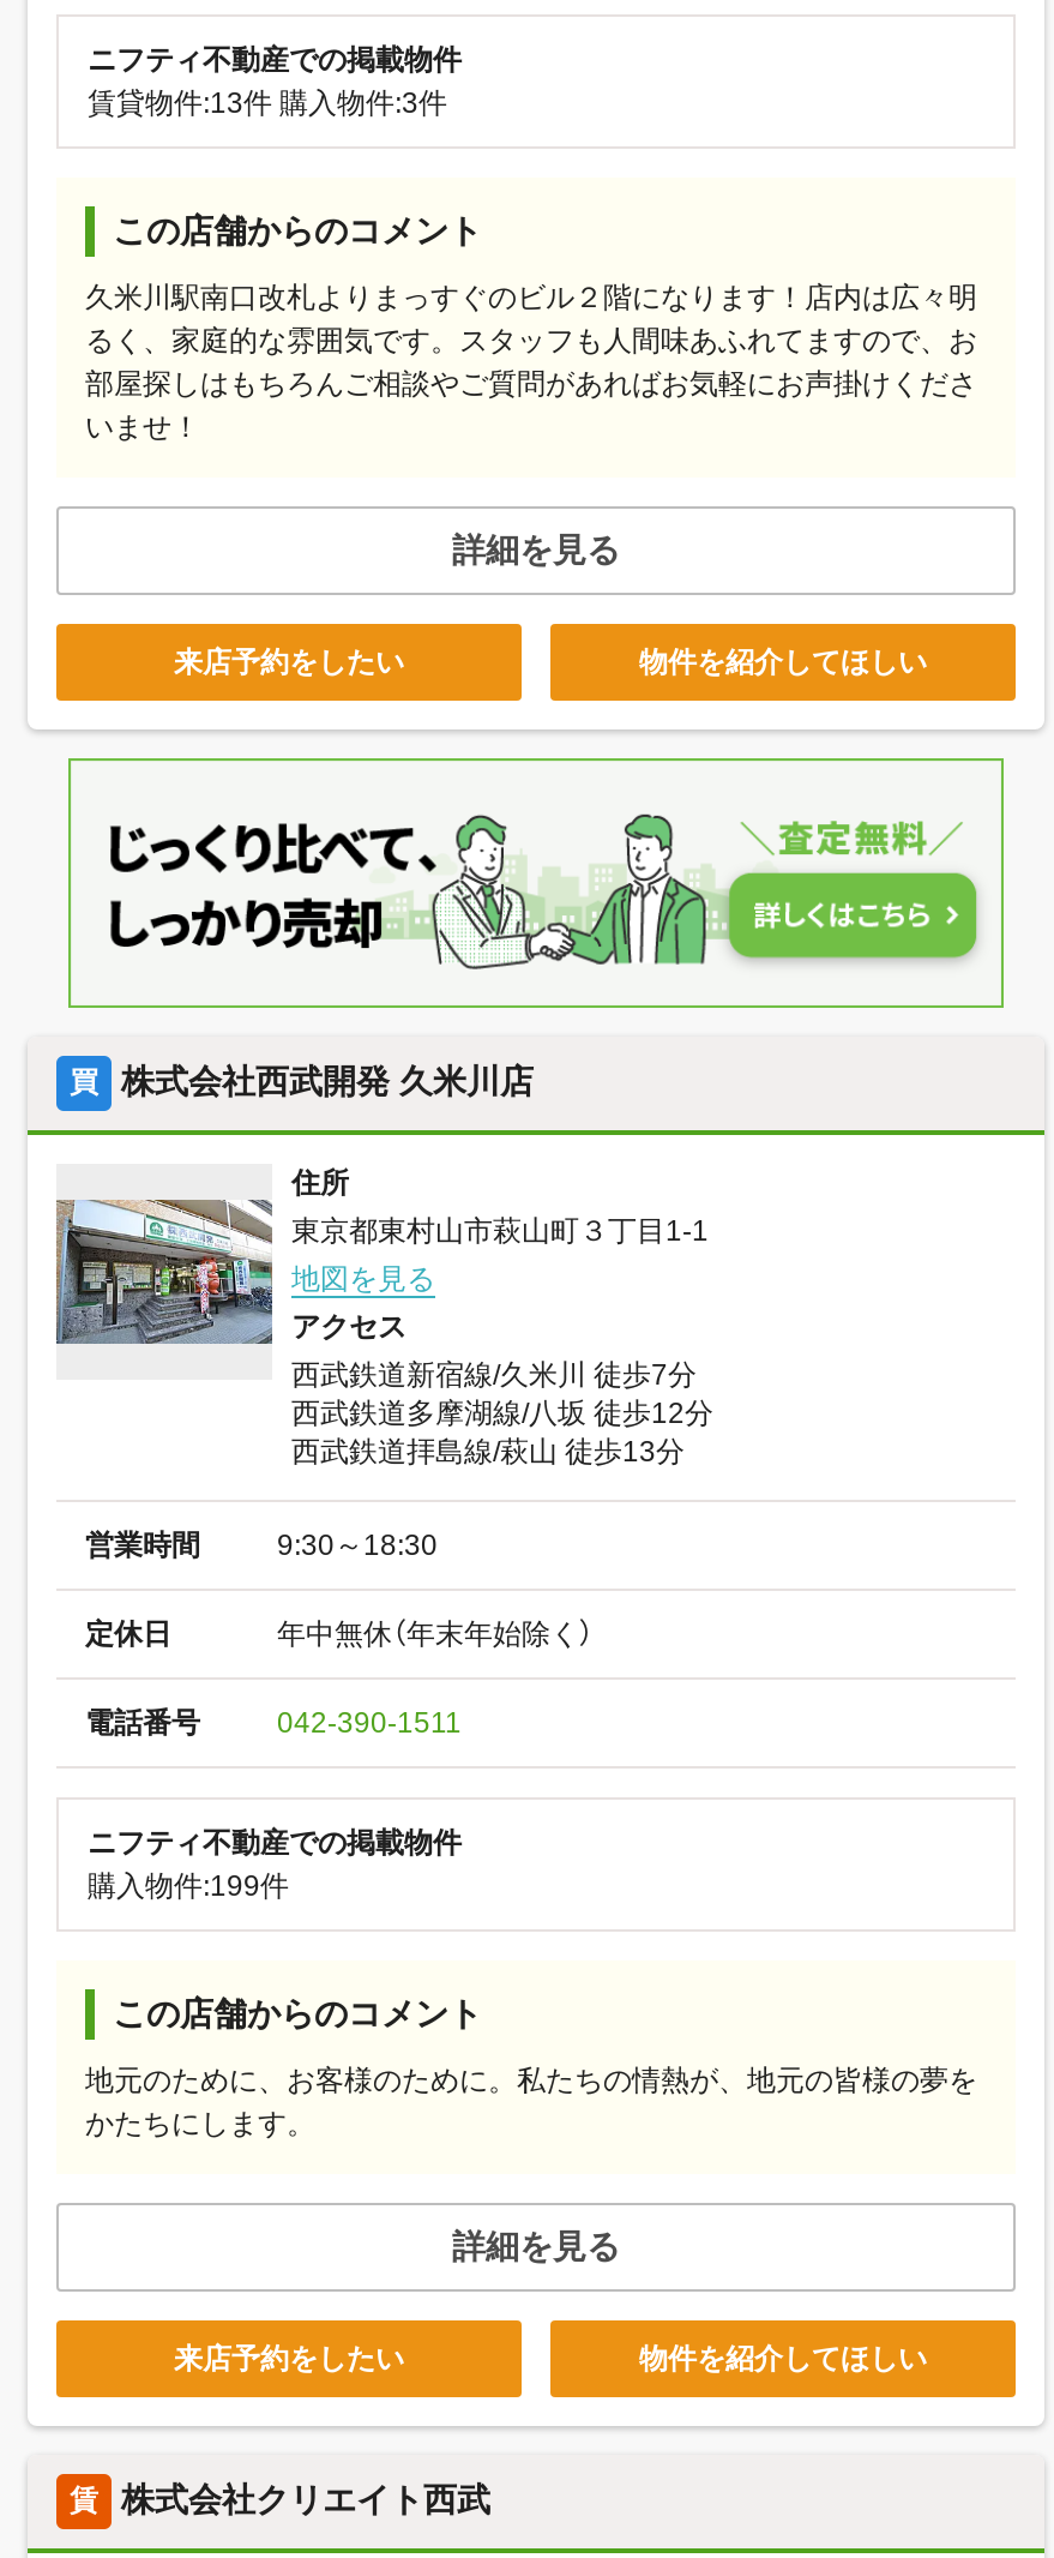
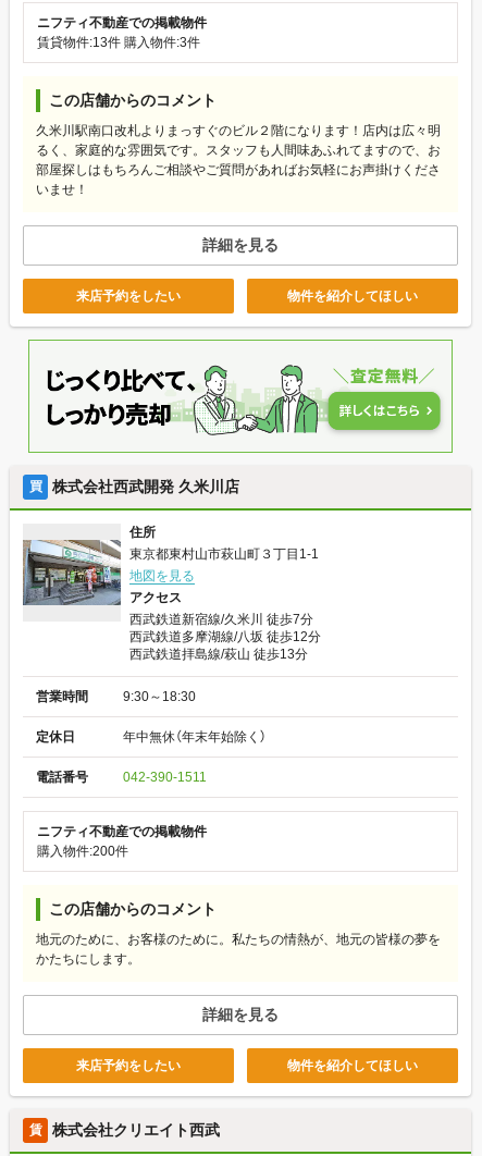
- 購入物件:199件
+ 購入物件:200件
